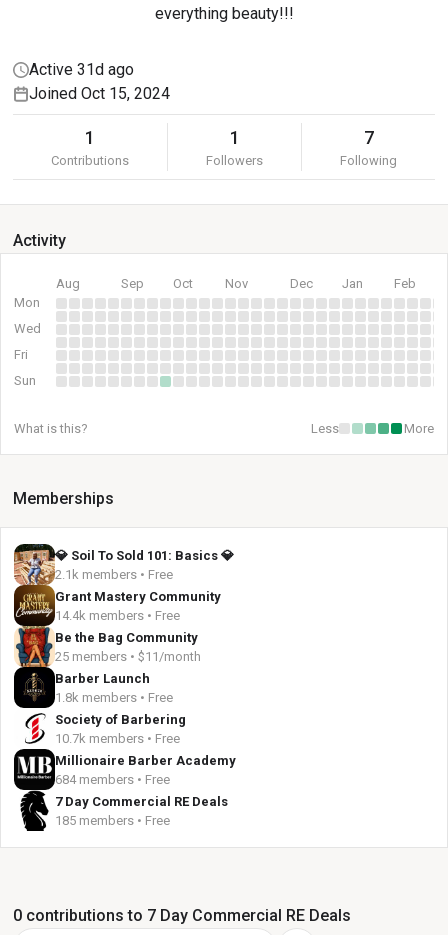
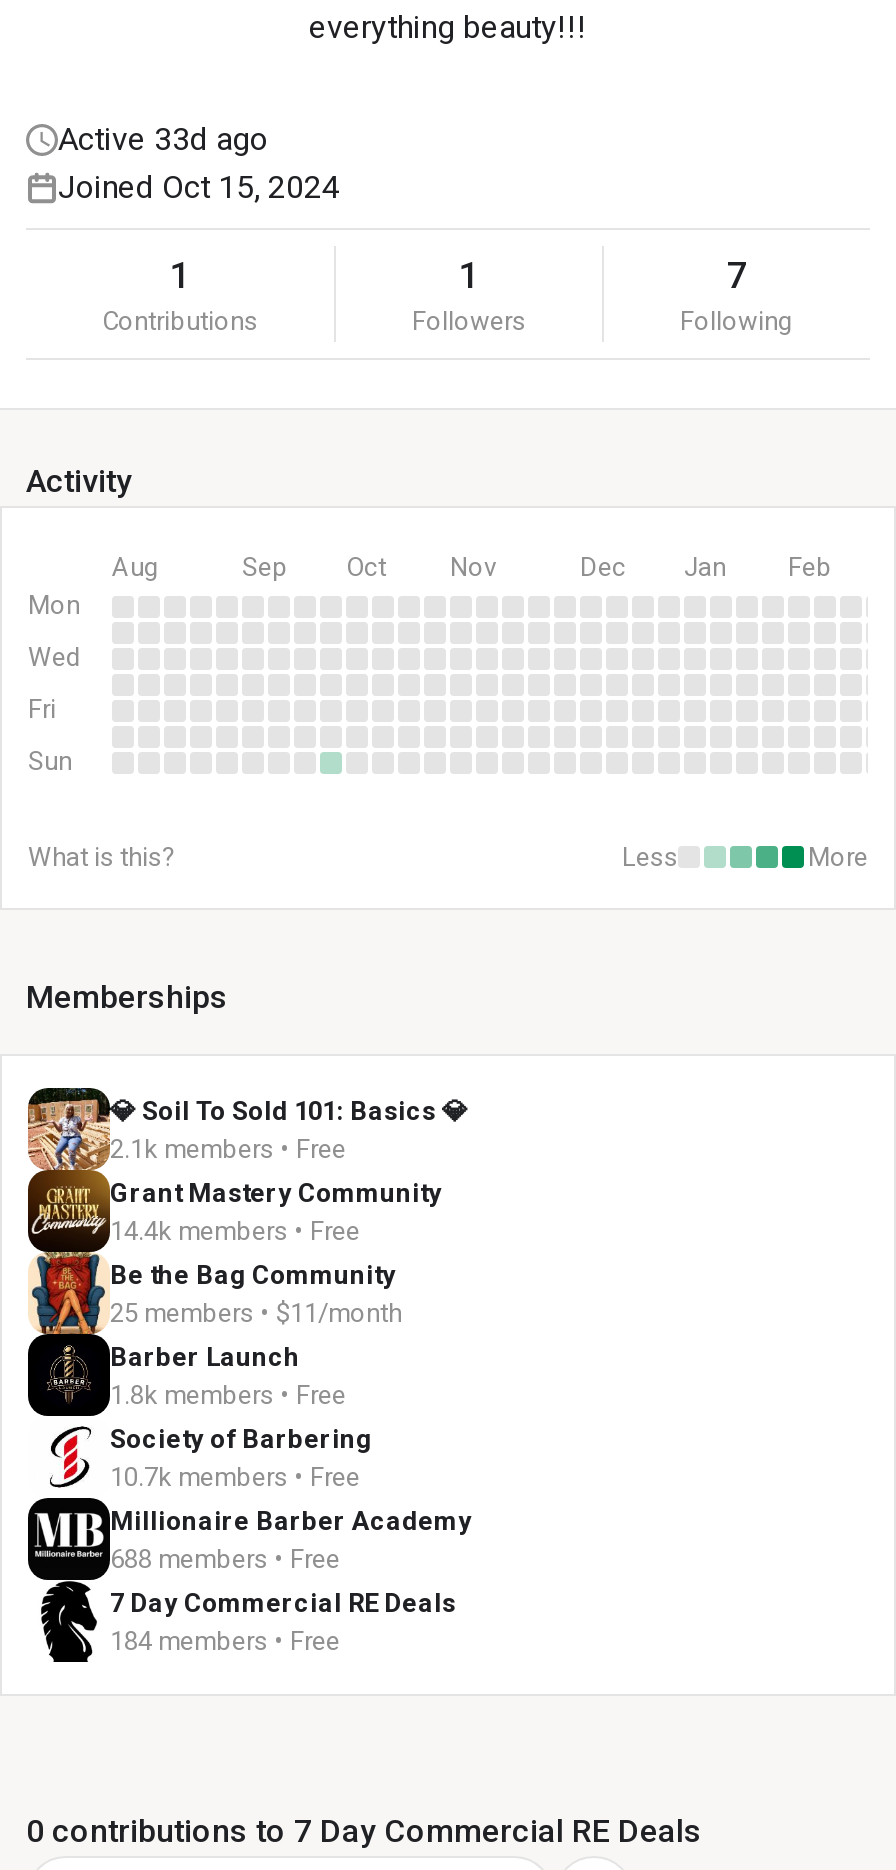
- Active 31d ago
+ Active 33d ago

- 684 members • Free
+ 688 members • Free

- 185 members • Free
+ 184 members • Free
